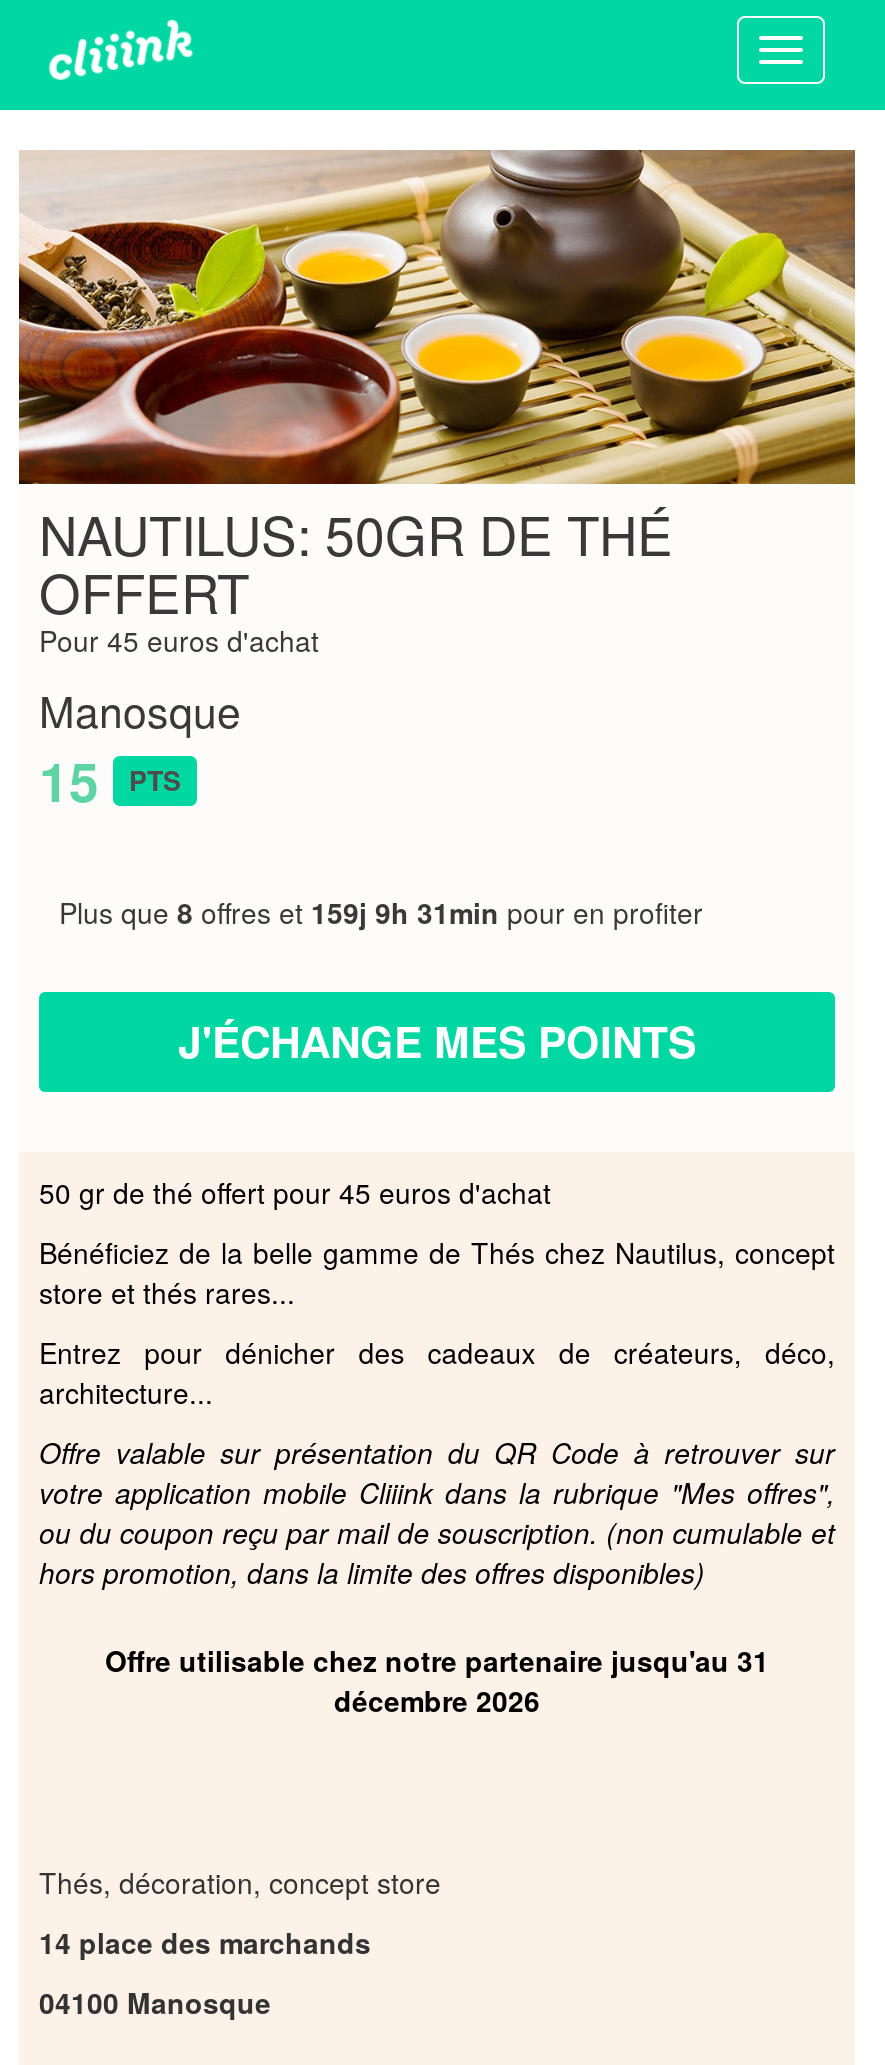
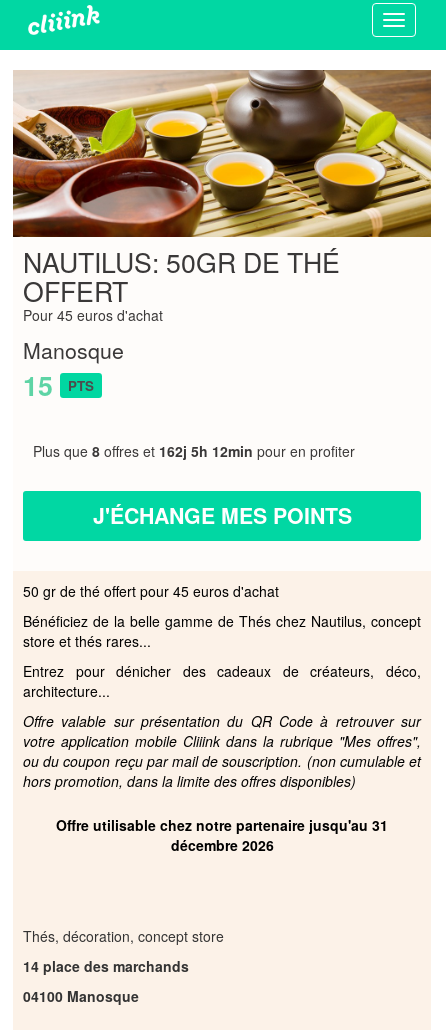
- Plus que 8 offres et 159j 9h 31min pour en profiter
+ Plus que 8 offres et 162j 5h 12min pour en profiter
